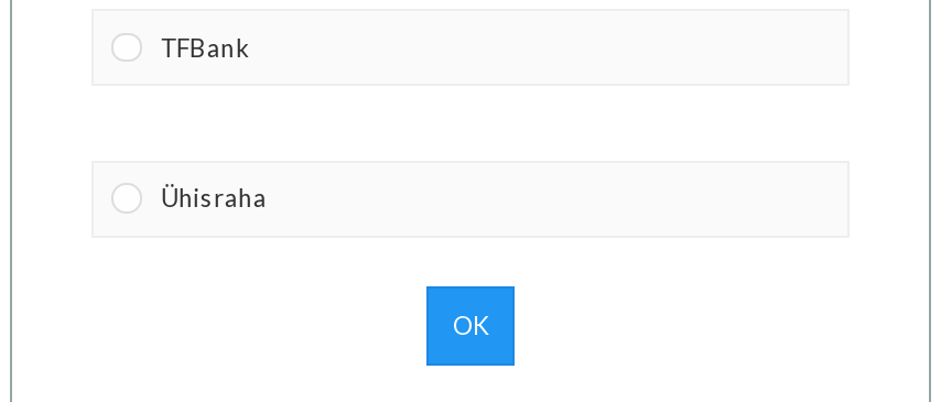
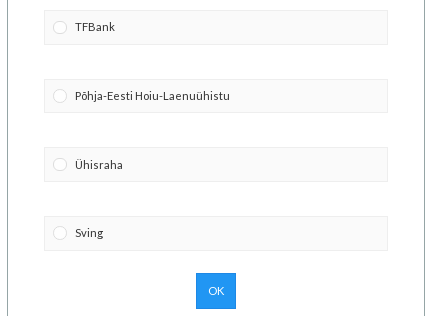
+ Põhja-Eesti Hoiu-Laenuühistu

+ Sving
